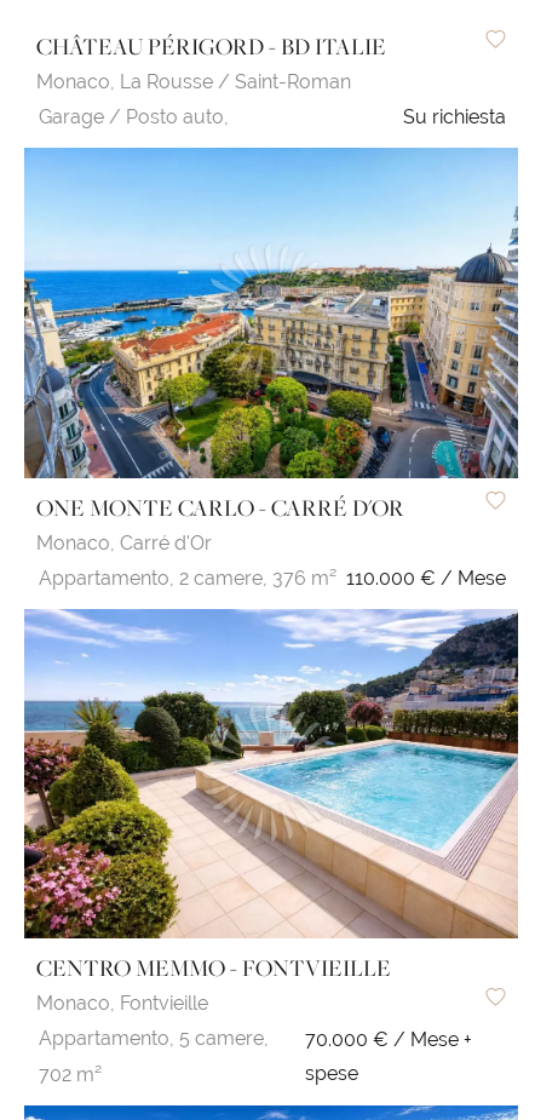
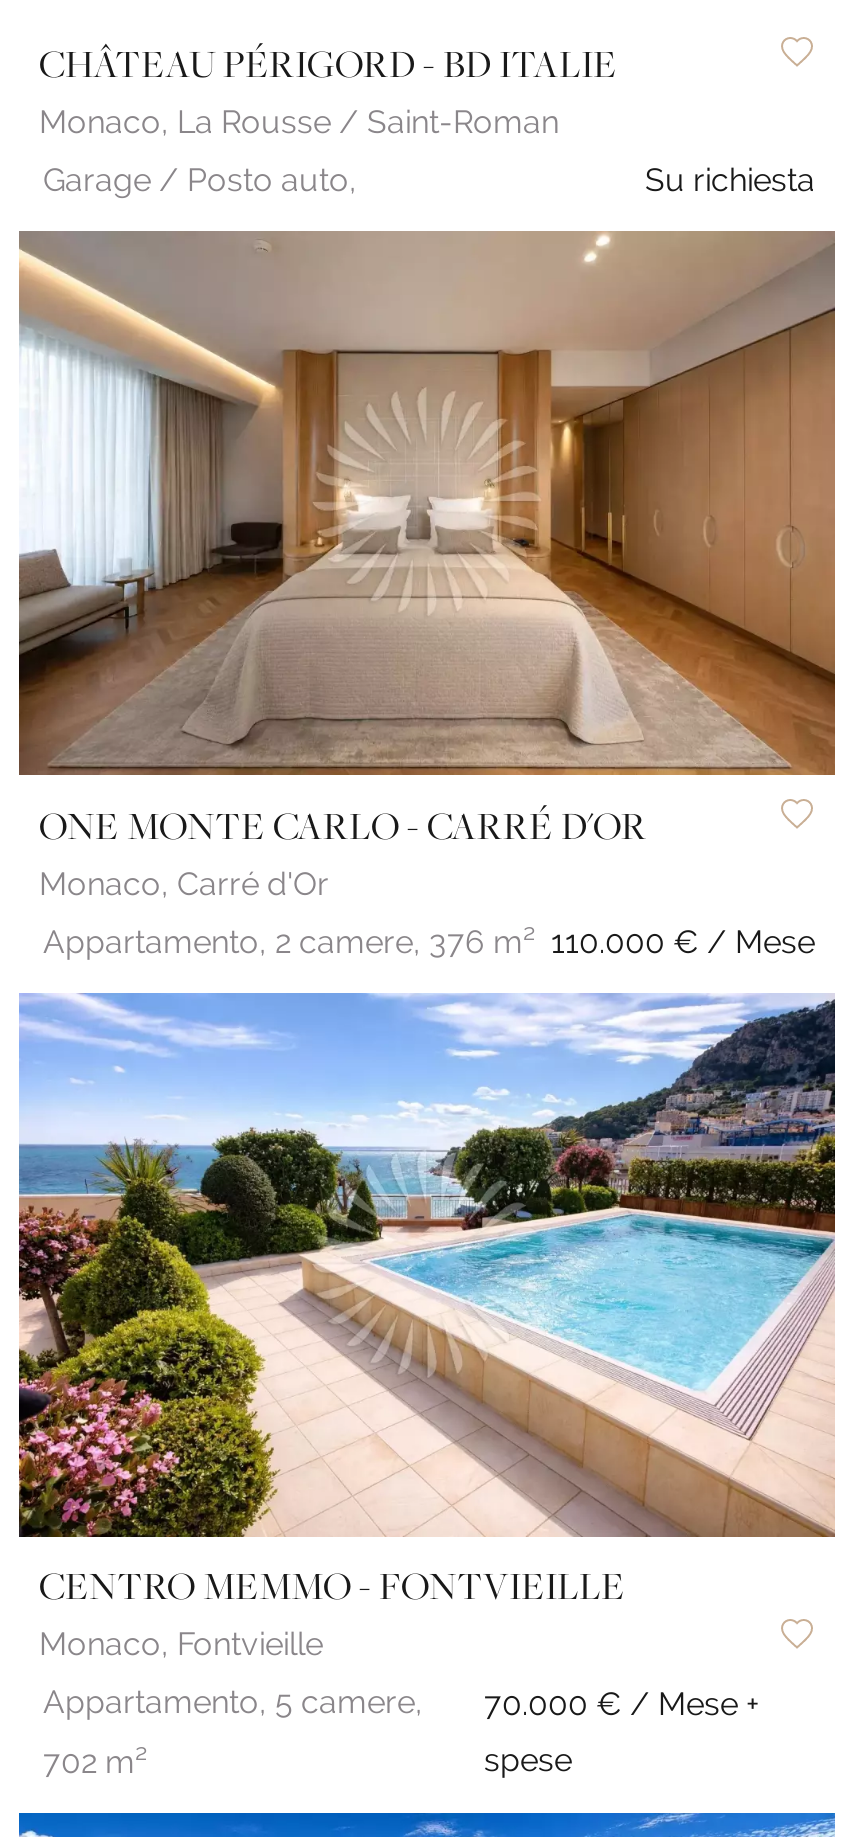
- [image]
+ [image]
